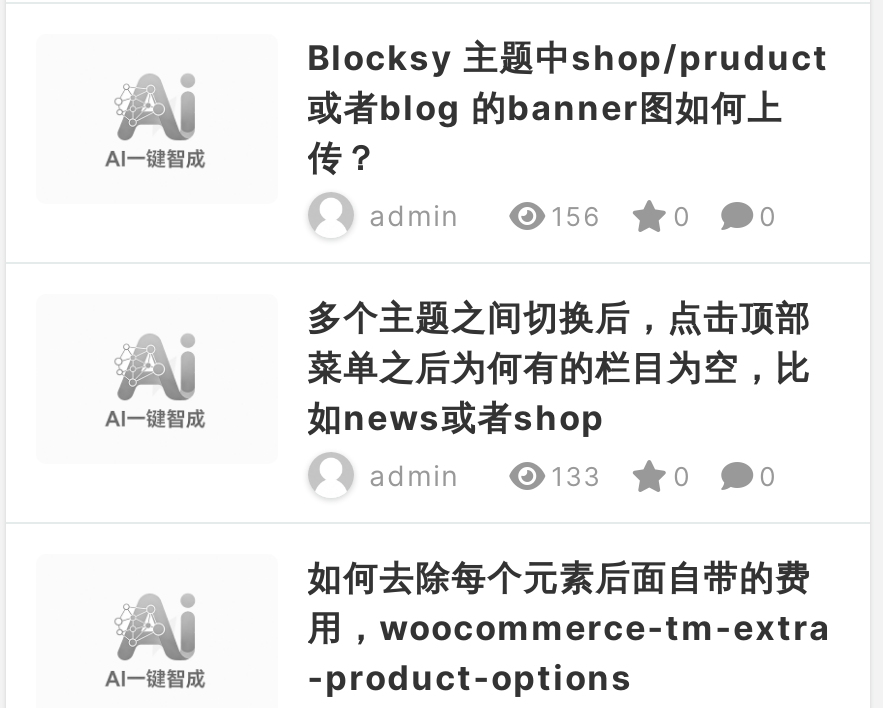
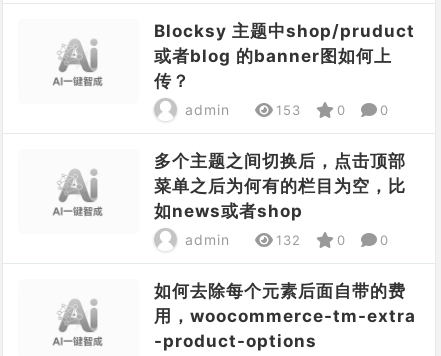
- 156 0 0
+ 153 0 0

- 133 0 0
+ 132 0 0
